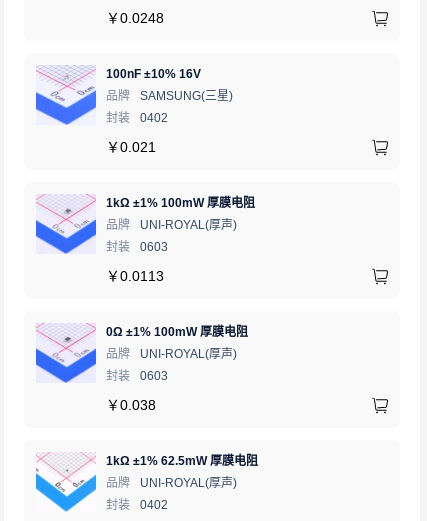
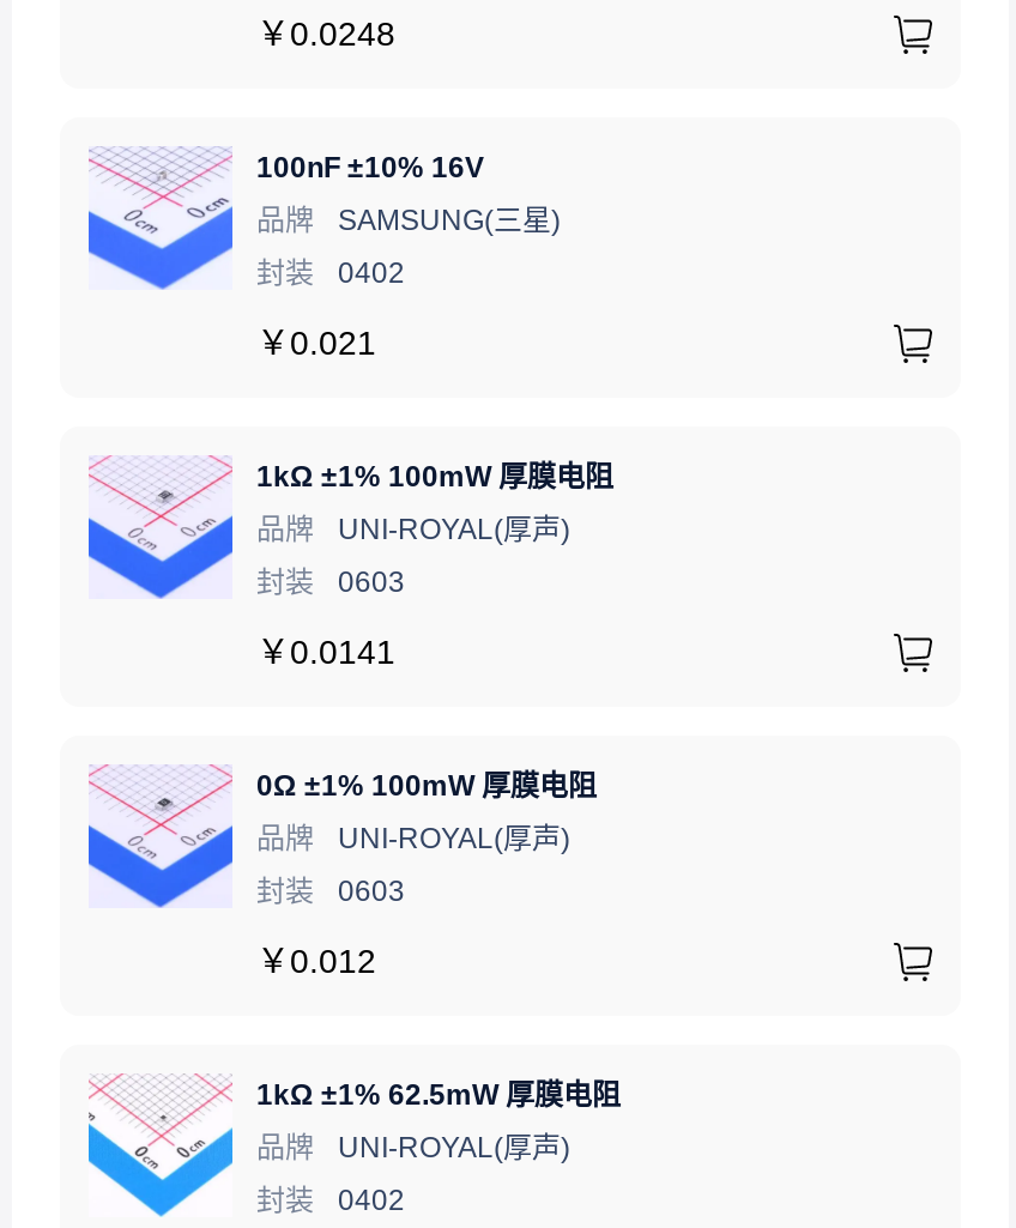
- ￥0.0113
+ ￥0.0141

- ￥0.038
+ ￥0.012
